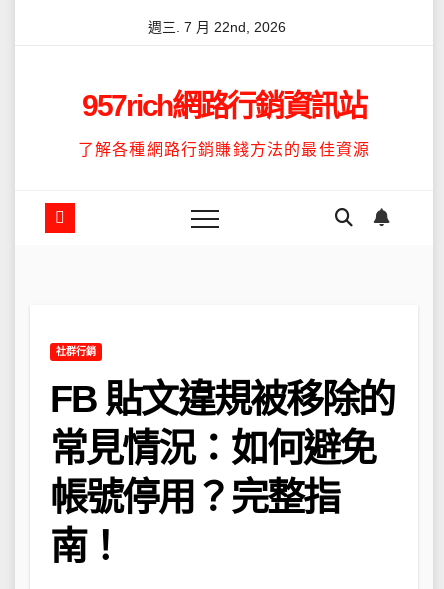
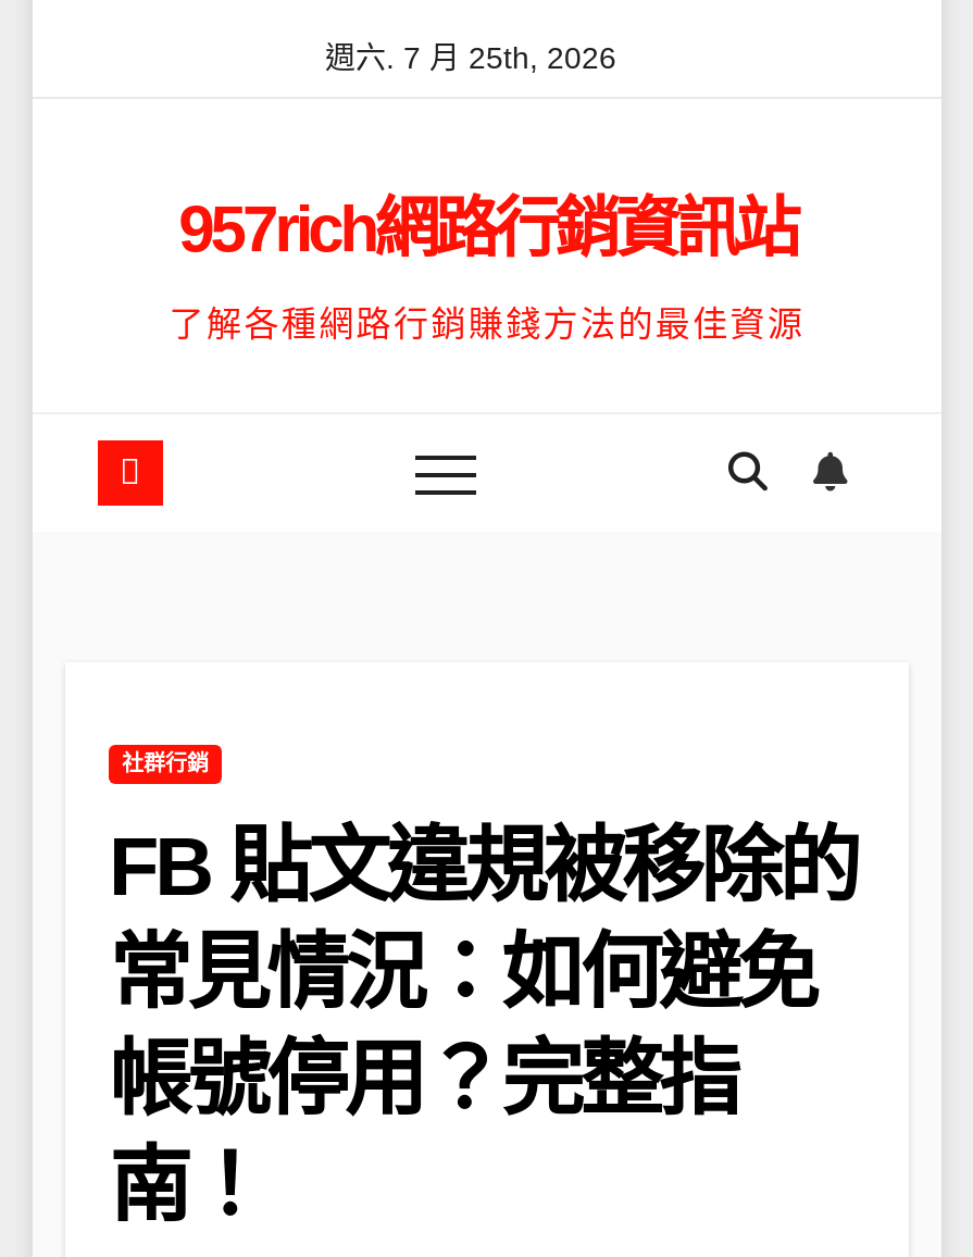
- 週三. 7 月 22nd, 2026
+ 週六. 7 月 25th, 2026
